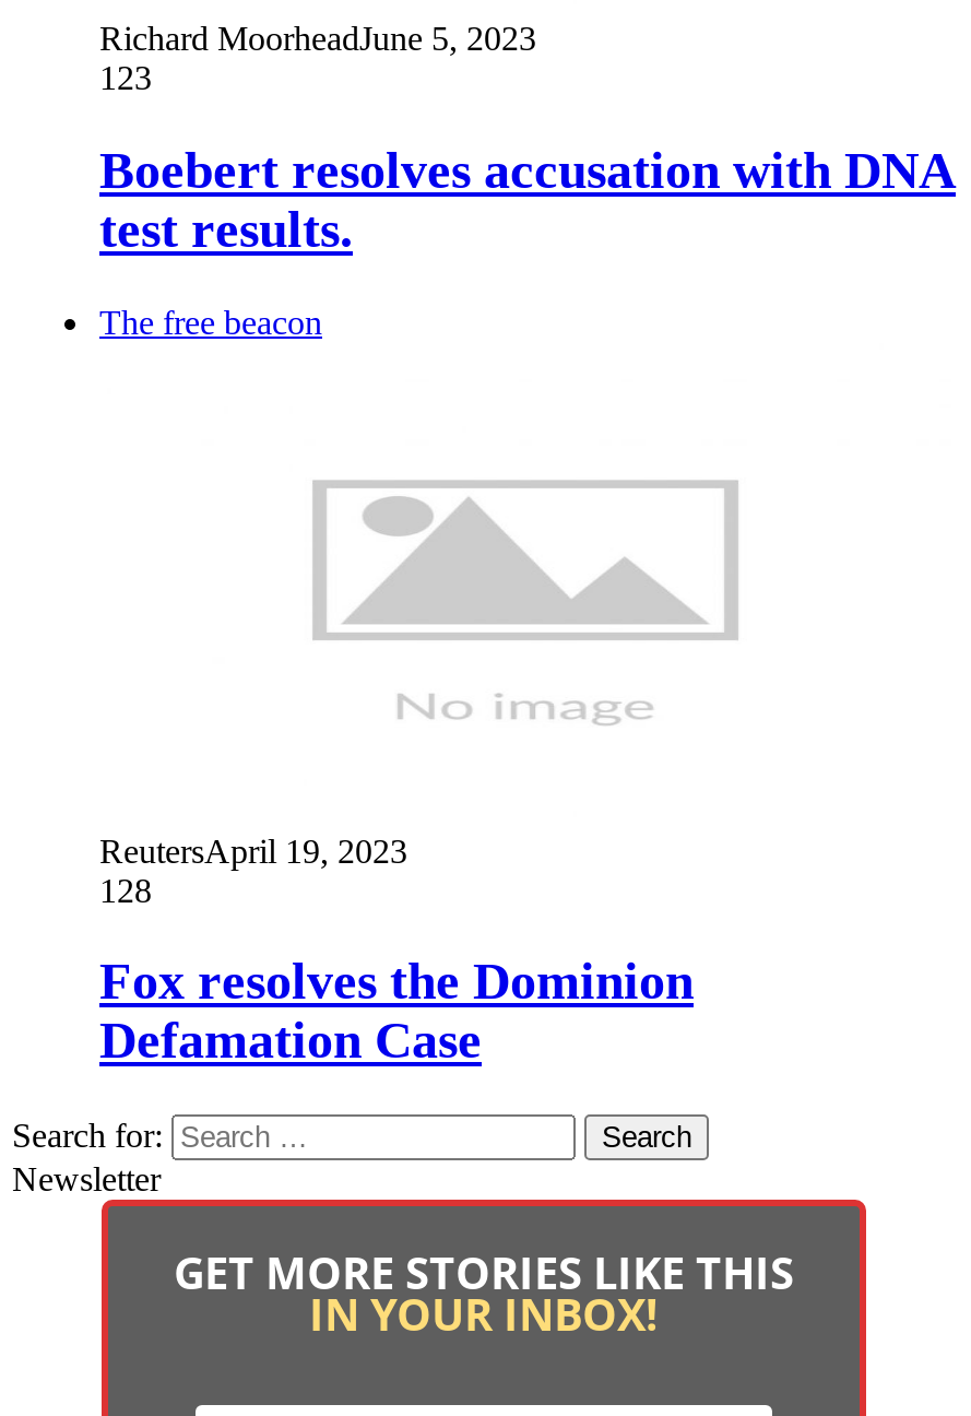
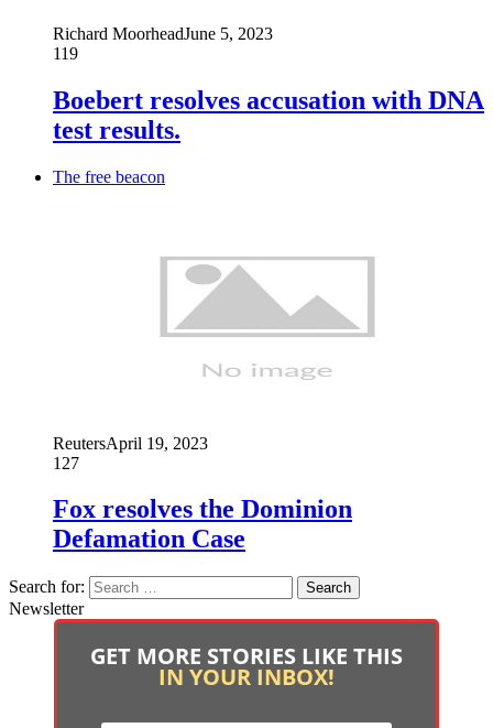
- 123
+ 119

- 128
+ 127
